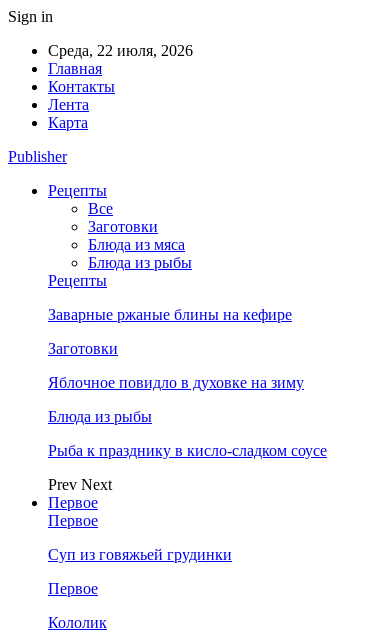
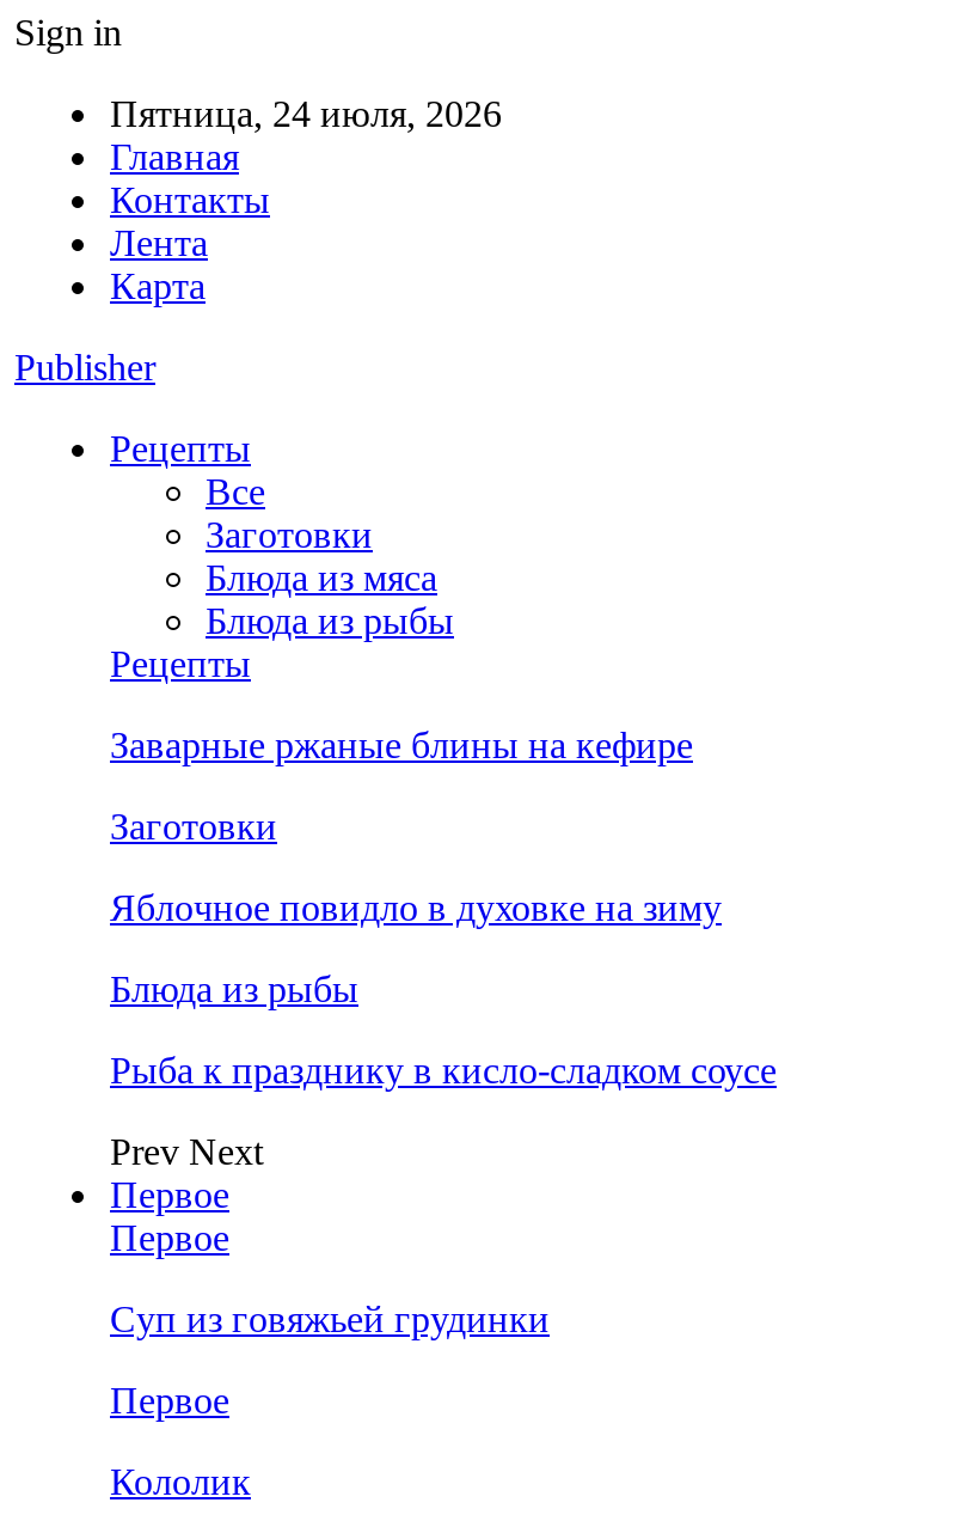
- Среда, 22 июля, 2026
+ Пятница, 24 июля, 2026
